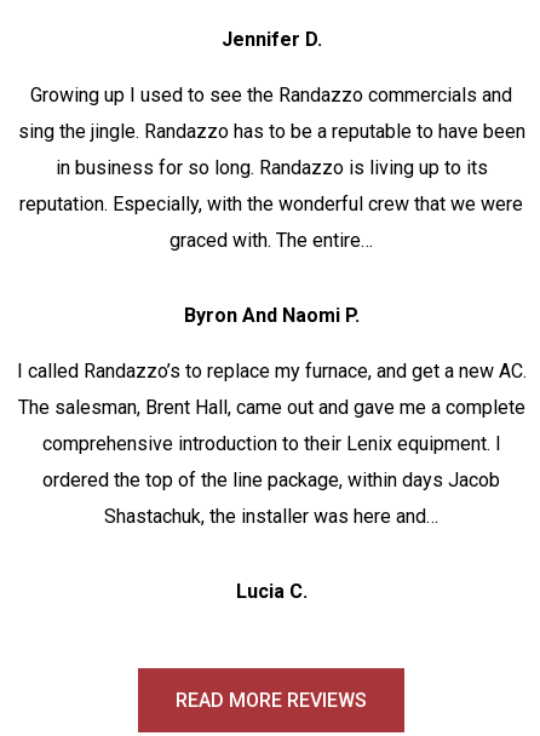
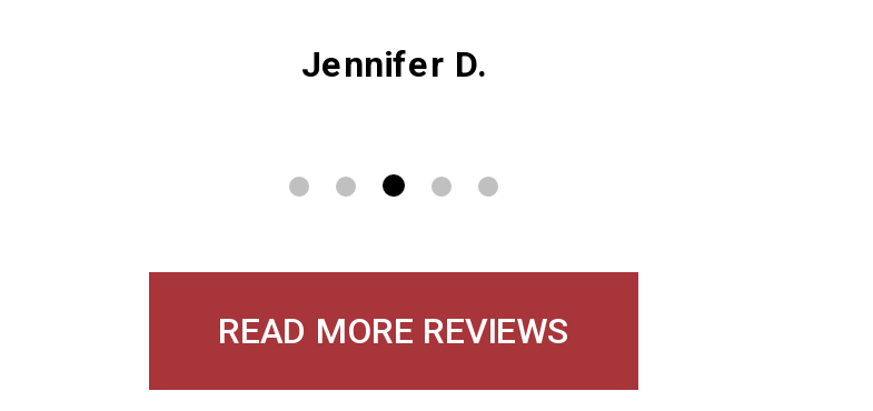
- Growing up I used to see the Randazzo commercials and
- sing the jingle. Randazzo has to be a reputable to have been
- in business for so long. Randazzo is living up to its
- reputation. Especially, with the wonderful crew that we were
- graced with. The entire…
- Byron And Naomi P.
- I called Randazzo’s to replace my furnace, and get a new AC.
- The salesman, Brent Hall, came out and gave me a complete
- comprehensive introduction to their Lenix equipment. I
- ordered the top of the line package, within days Jacob
- Shastachuk, the installer was here and…
- Lucia C.
